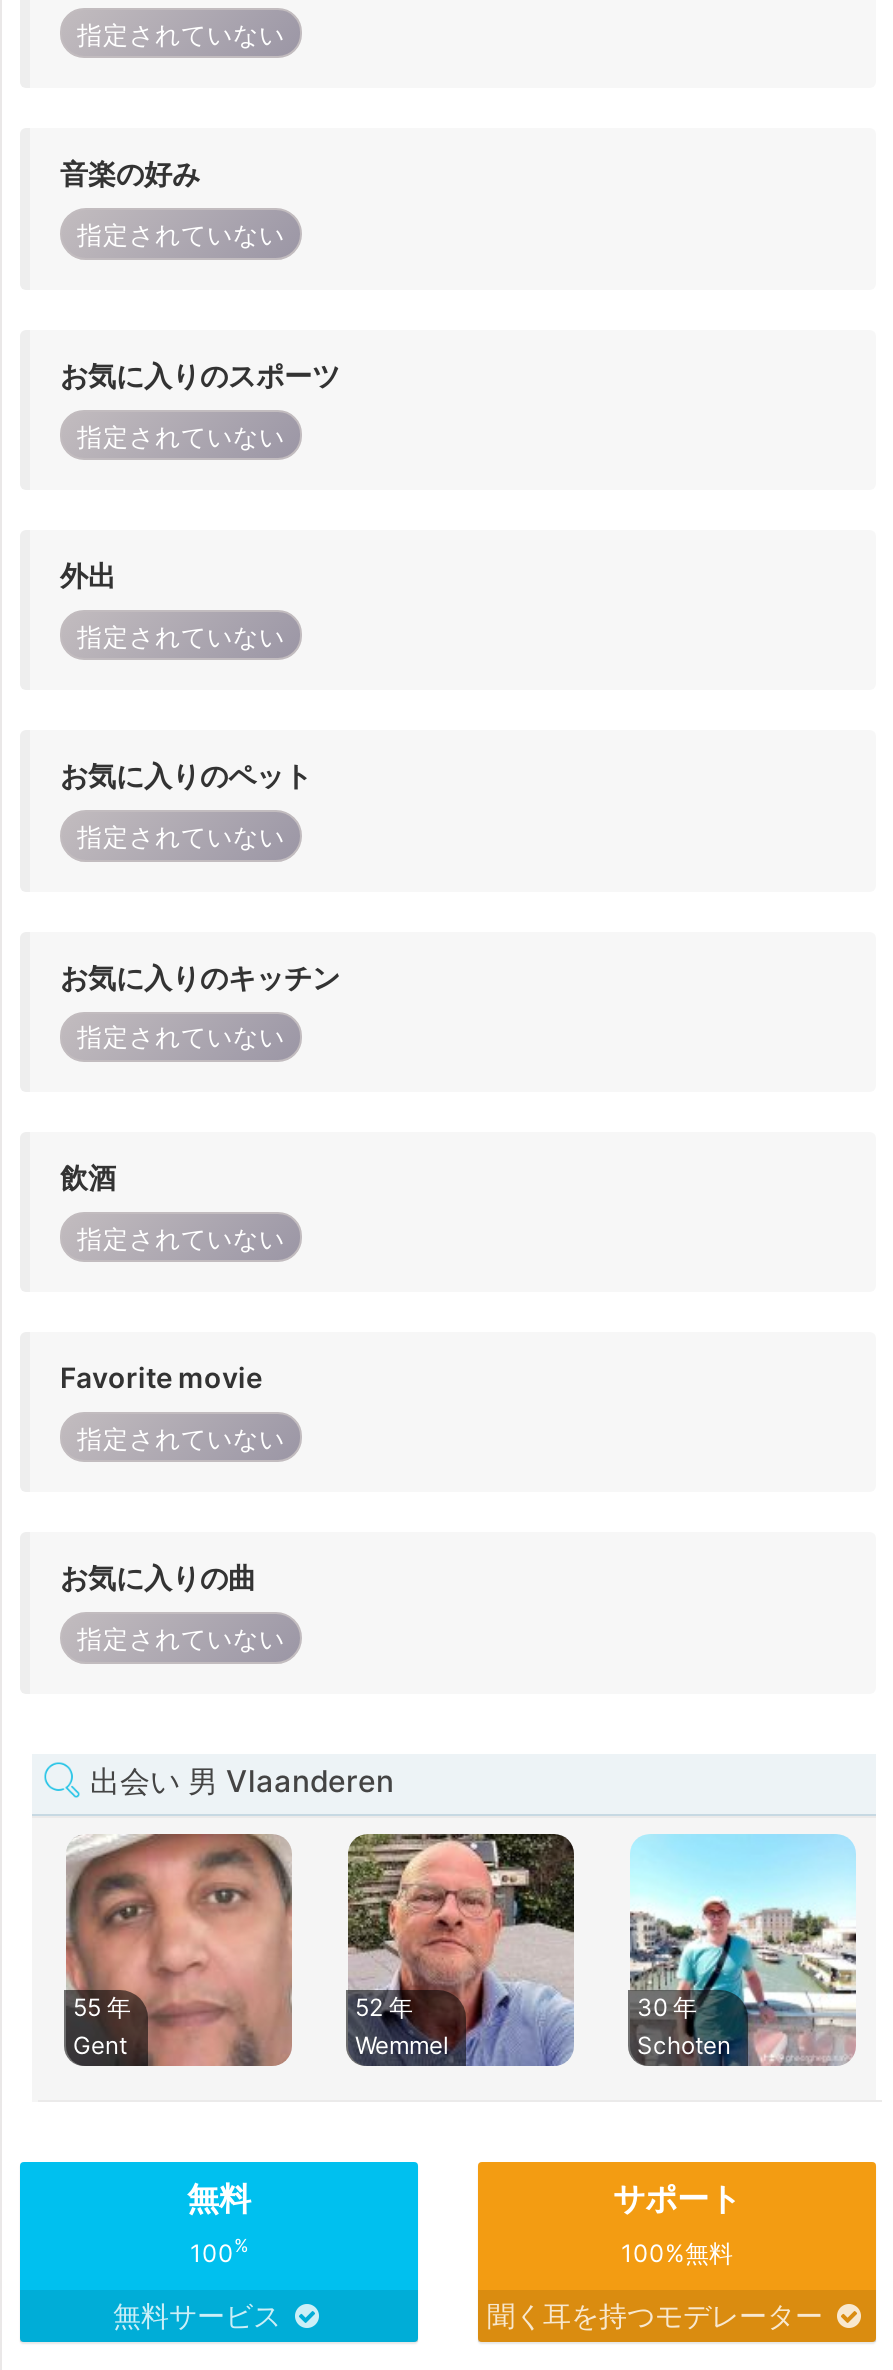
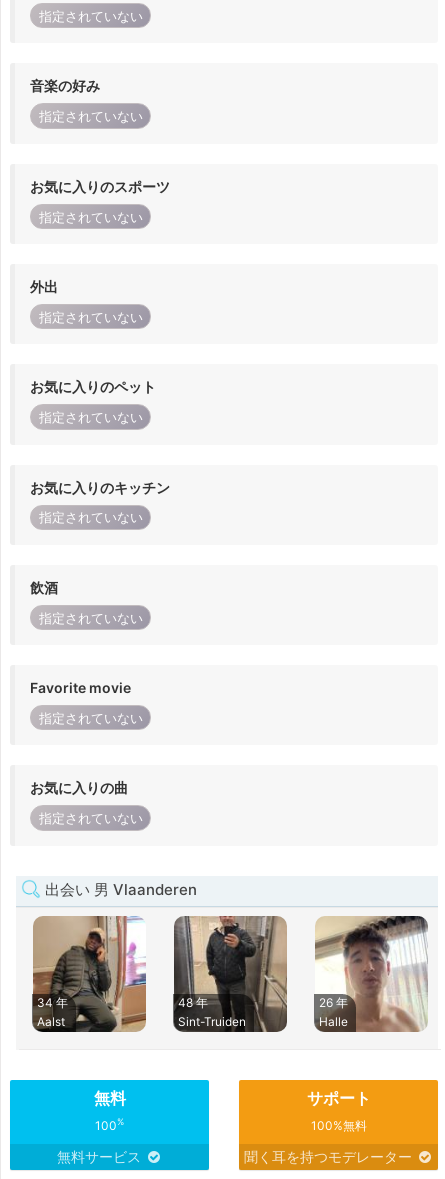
- [image]
- 55 年
- Gent
+ [image]
+ 34 年
+ Aalst

- [image]
- 52 年
- Wemmel
+ [image]
+ 48 年
+ Sint-Truiden

- [image]
- 30 年
- Schoten
+ [image]
+ 26 年
+ Halle
